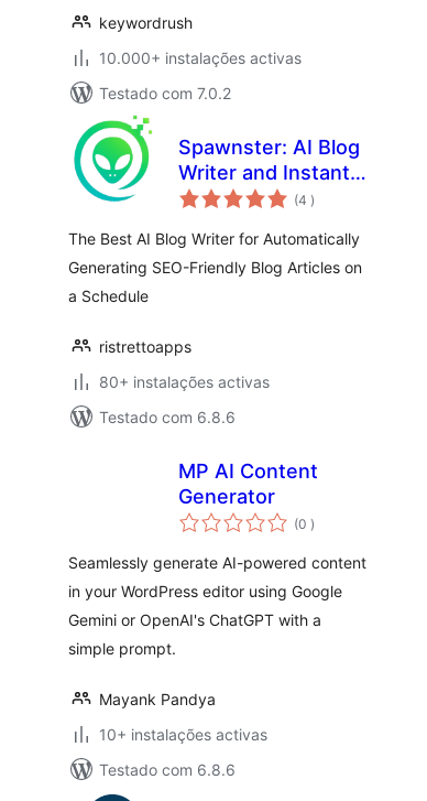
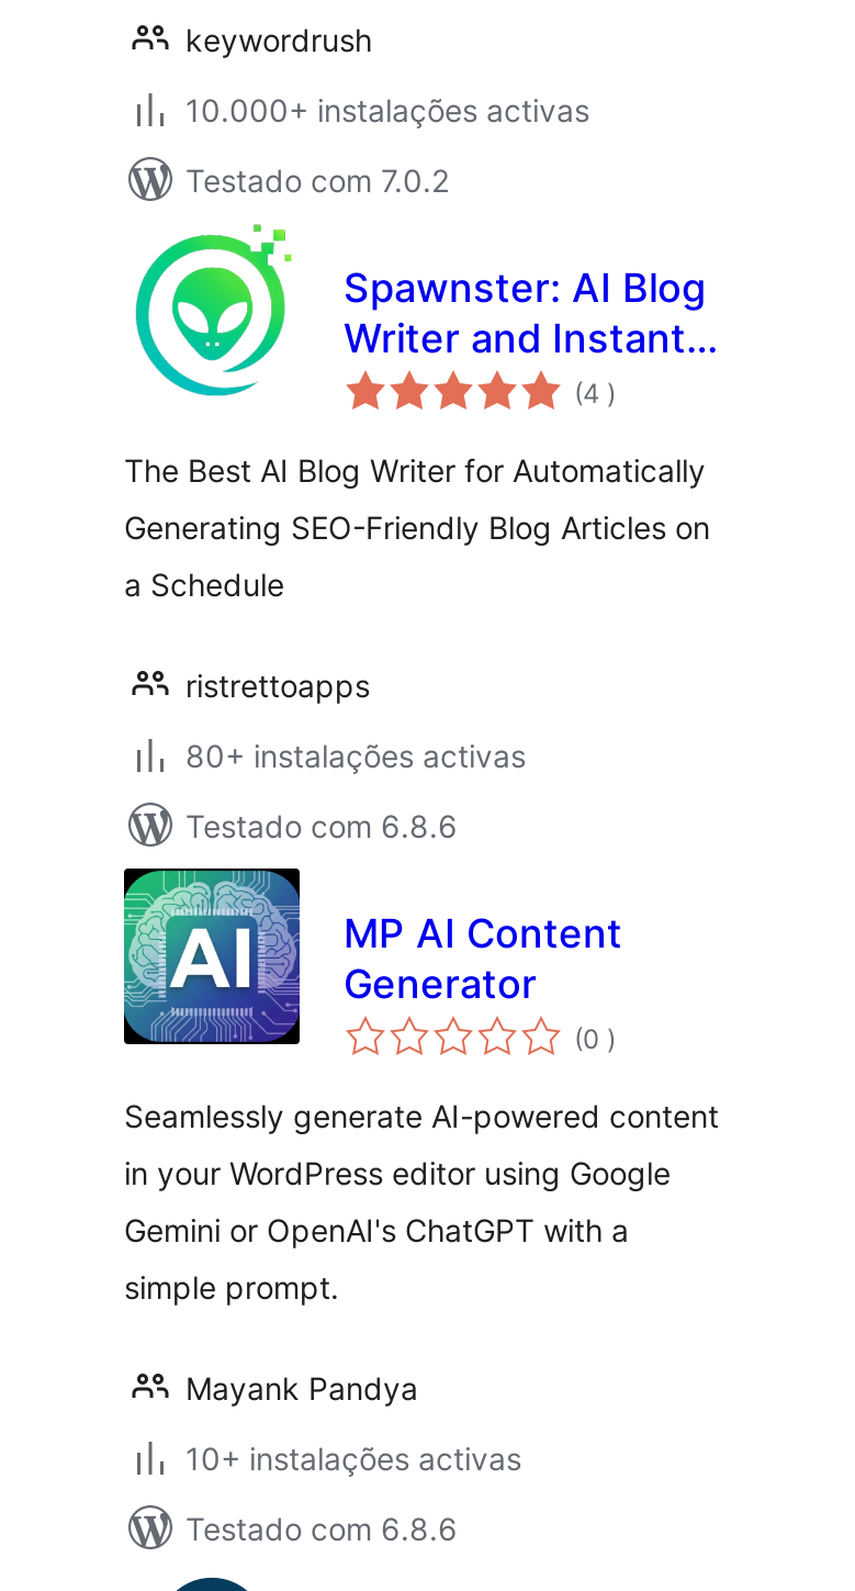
+ [image]
